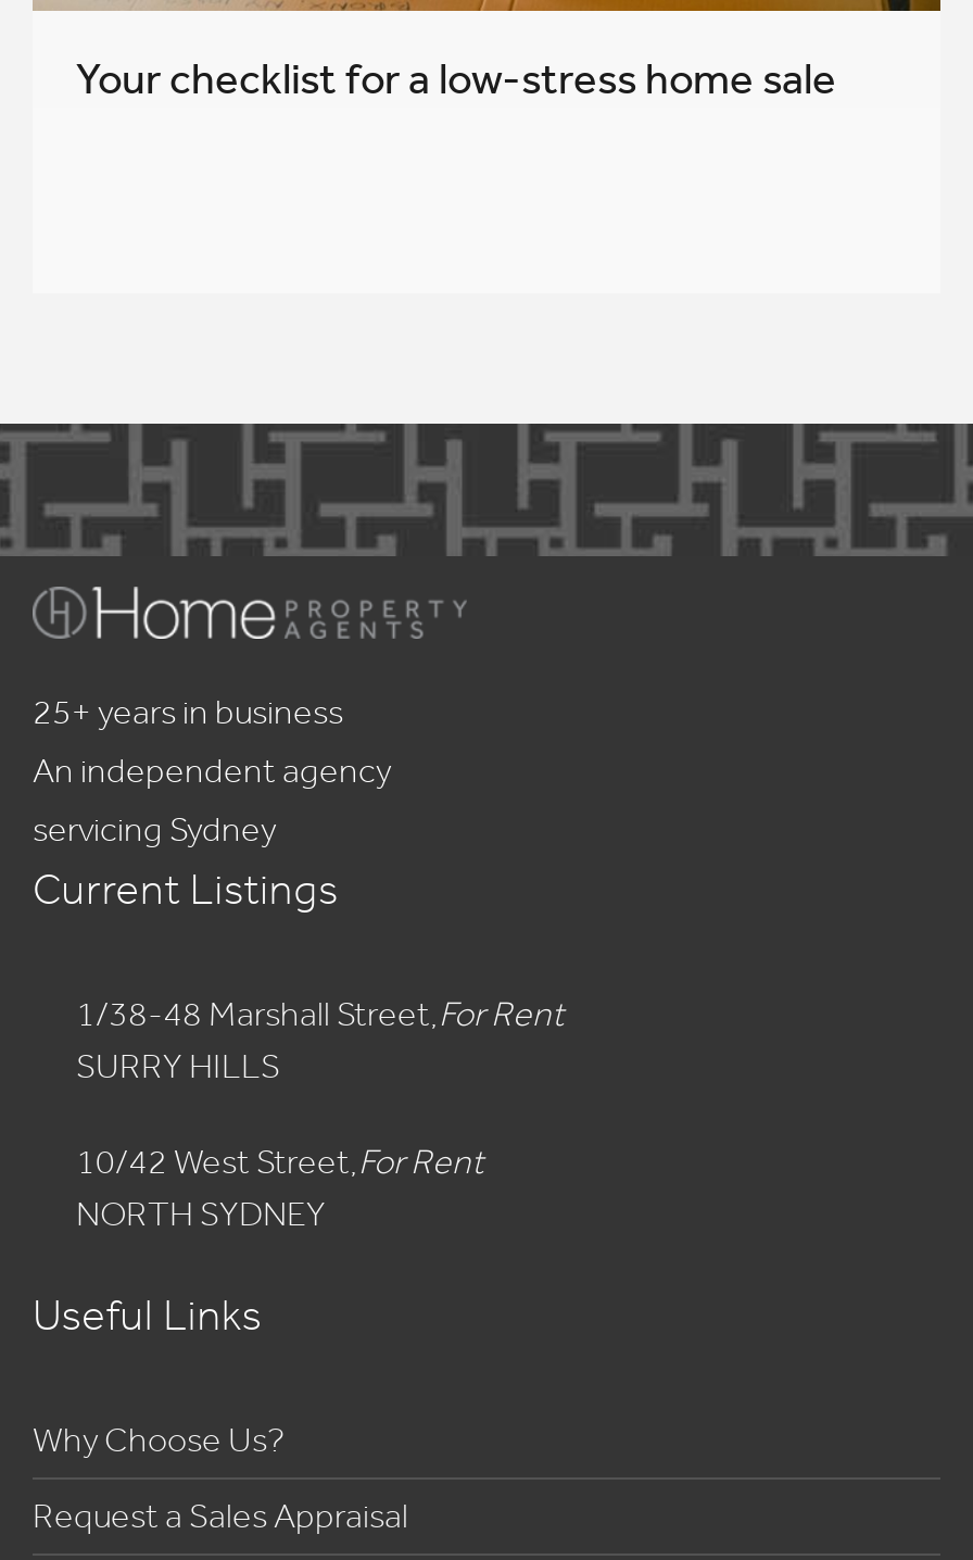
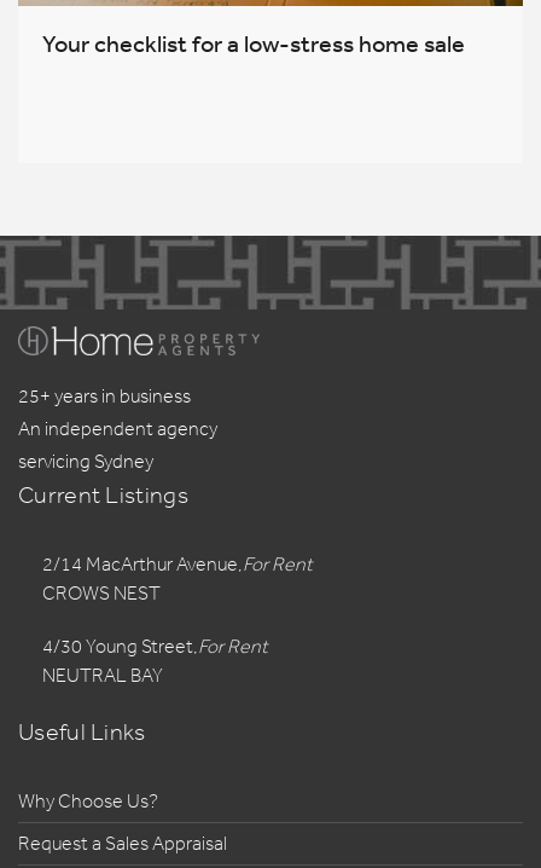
- 1/38-48 Marshall Street,
- SURRY HILLS
+ 2/14 MacArthur Avenue,
+ CROWS NEST

- 10/42 West Street,
- NORTH SYDNEY
+ 4/30 Young Street,
+ NEUTRAL BAY
